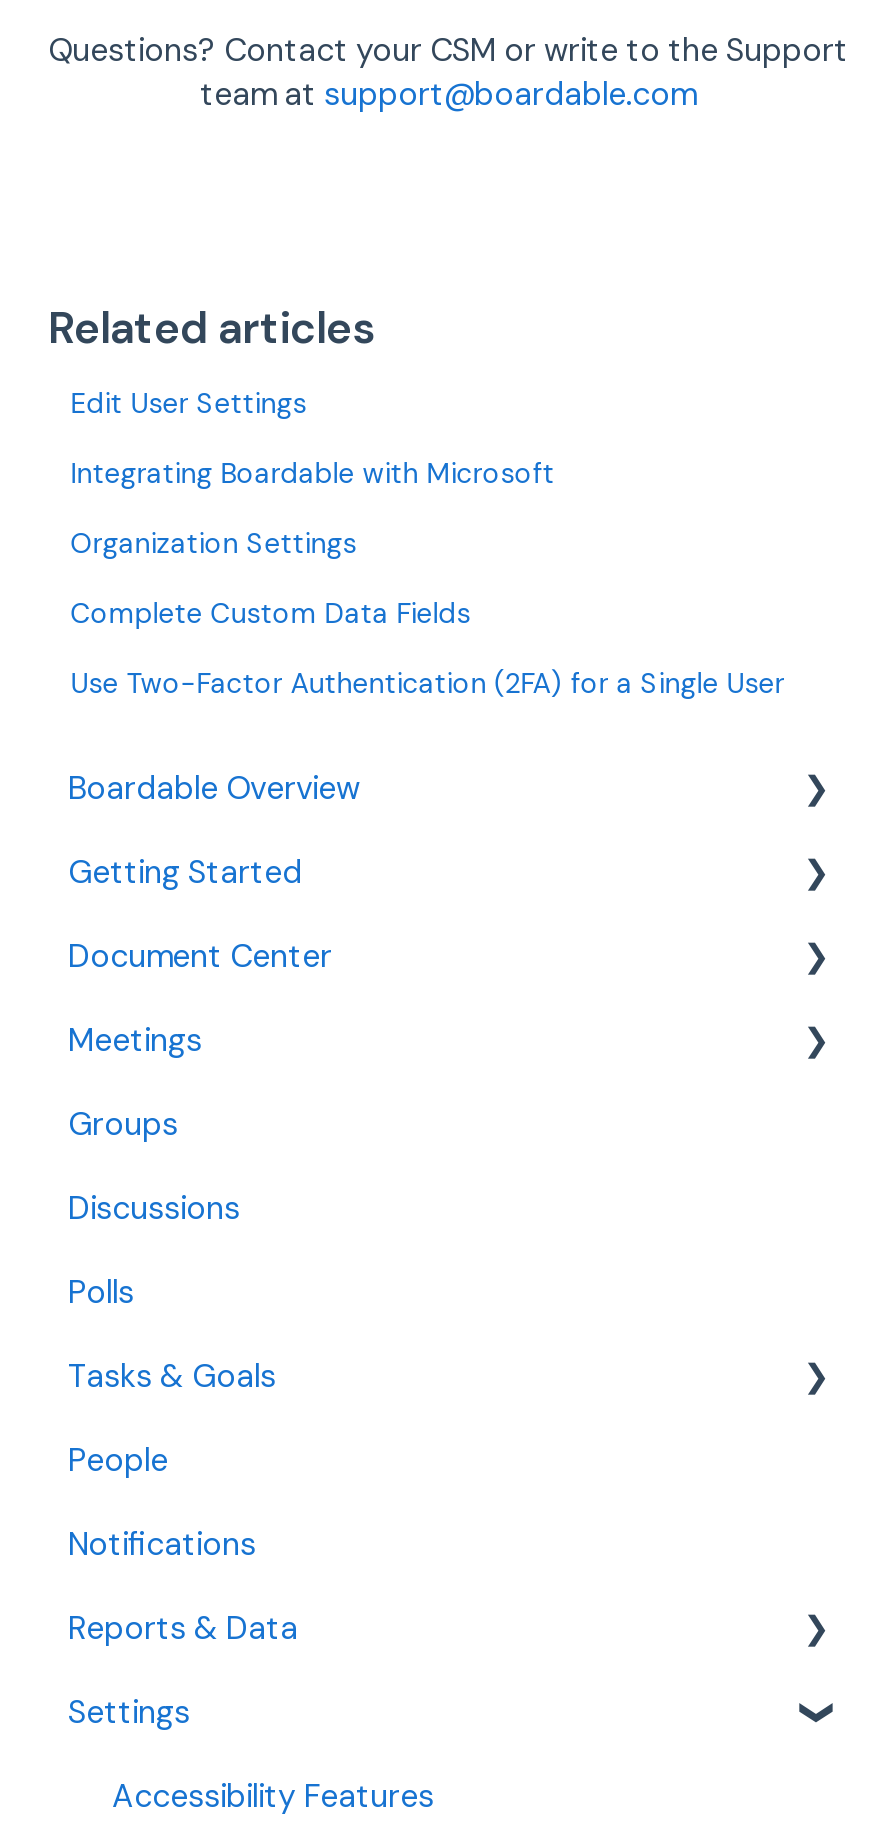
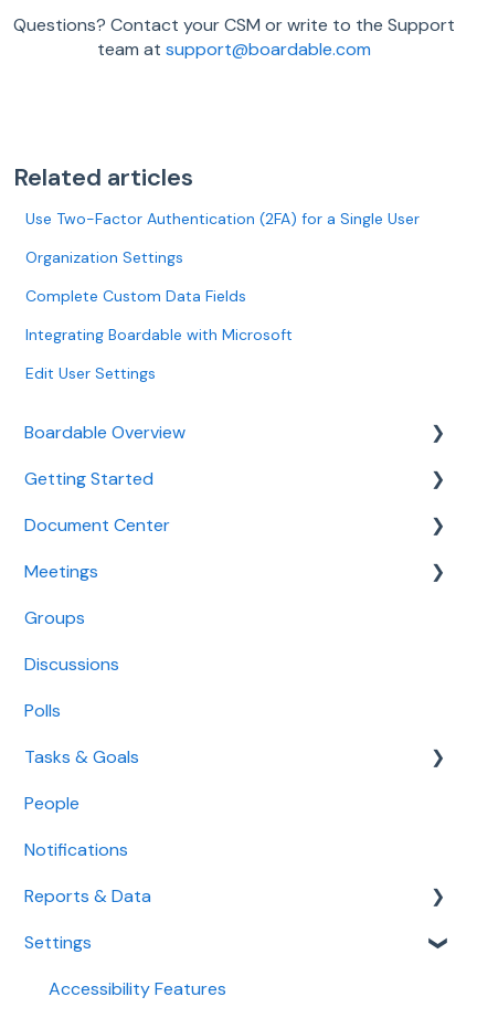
moved down: Integrating Boardable with Microsoft | Edit User Settings

moved up: Organization Settings | Complete Custom Data Fields

moved up: Use Two-Factor Authentication (2FA) for a Single User
